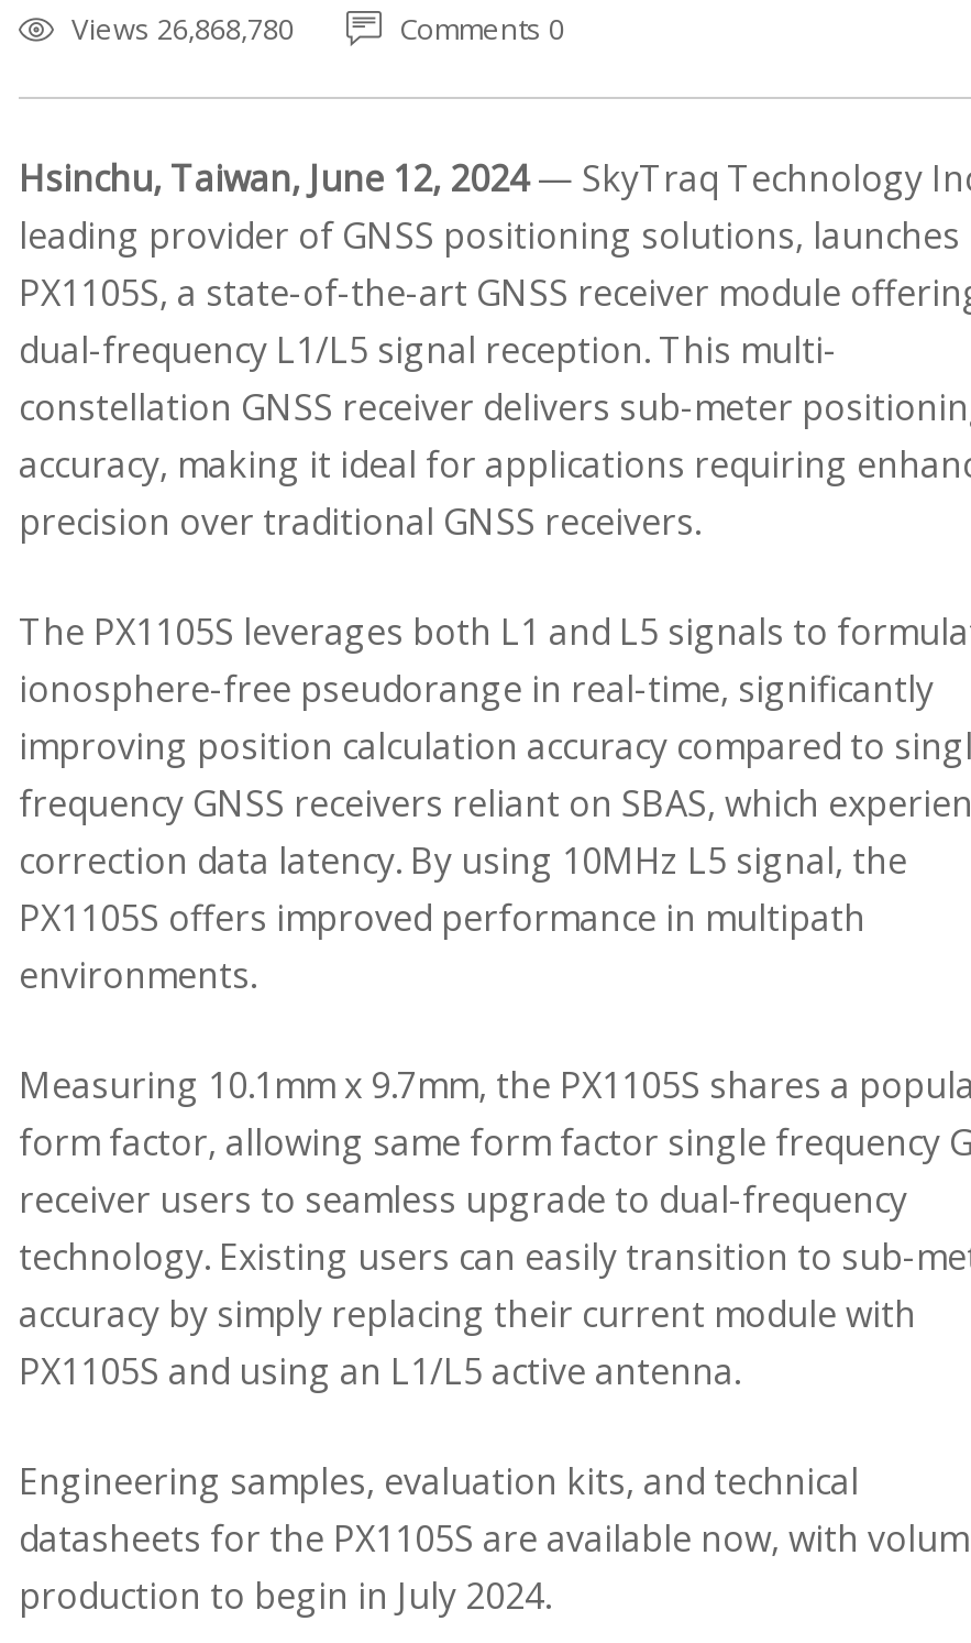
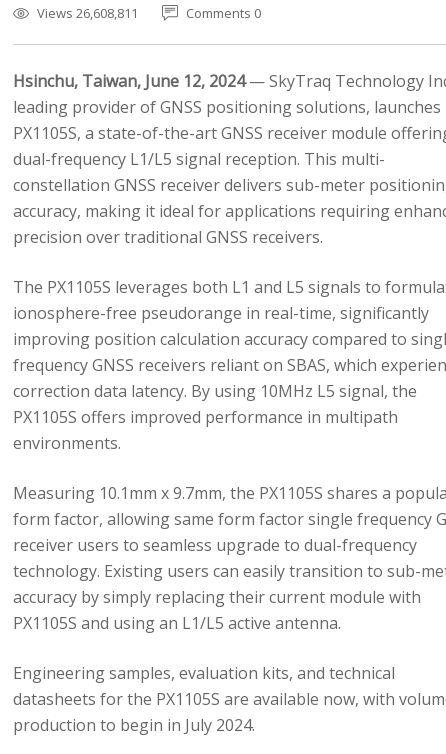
- Views 26,868,780
+ Views 26,608,811
